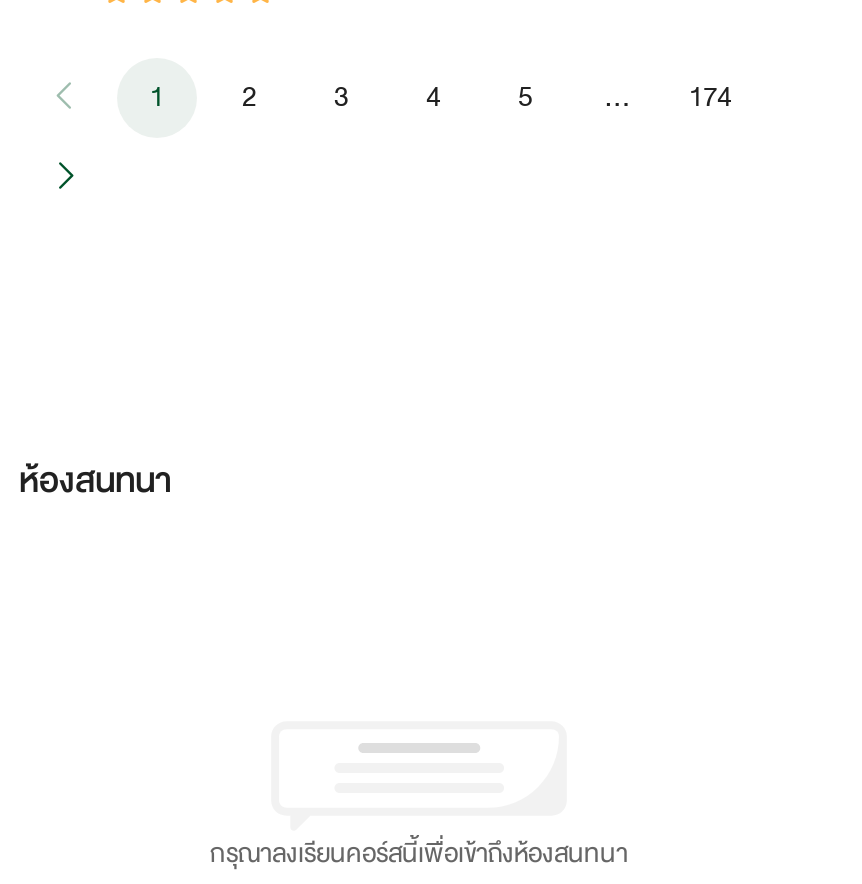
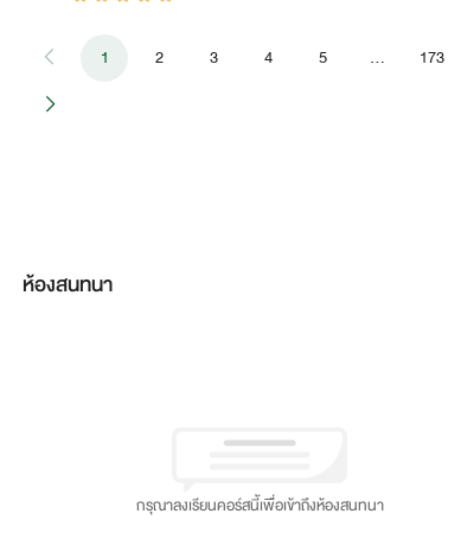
- 174
+ 173
